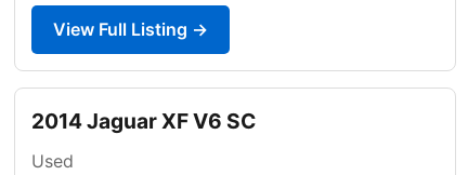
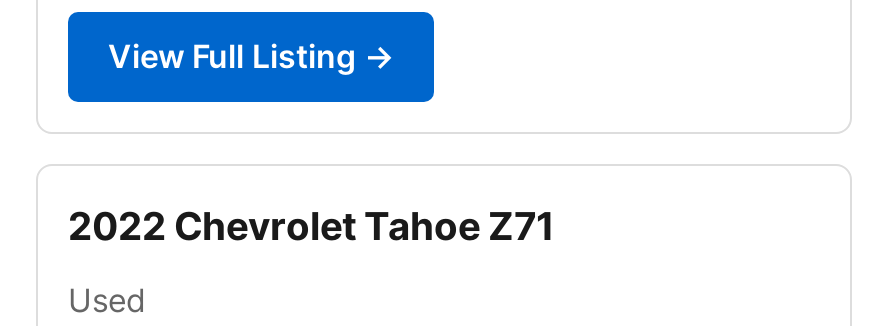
- 2014 Jaguar XF V6 SC
+ 2022 Chevrolet Tahoe Z71
